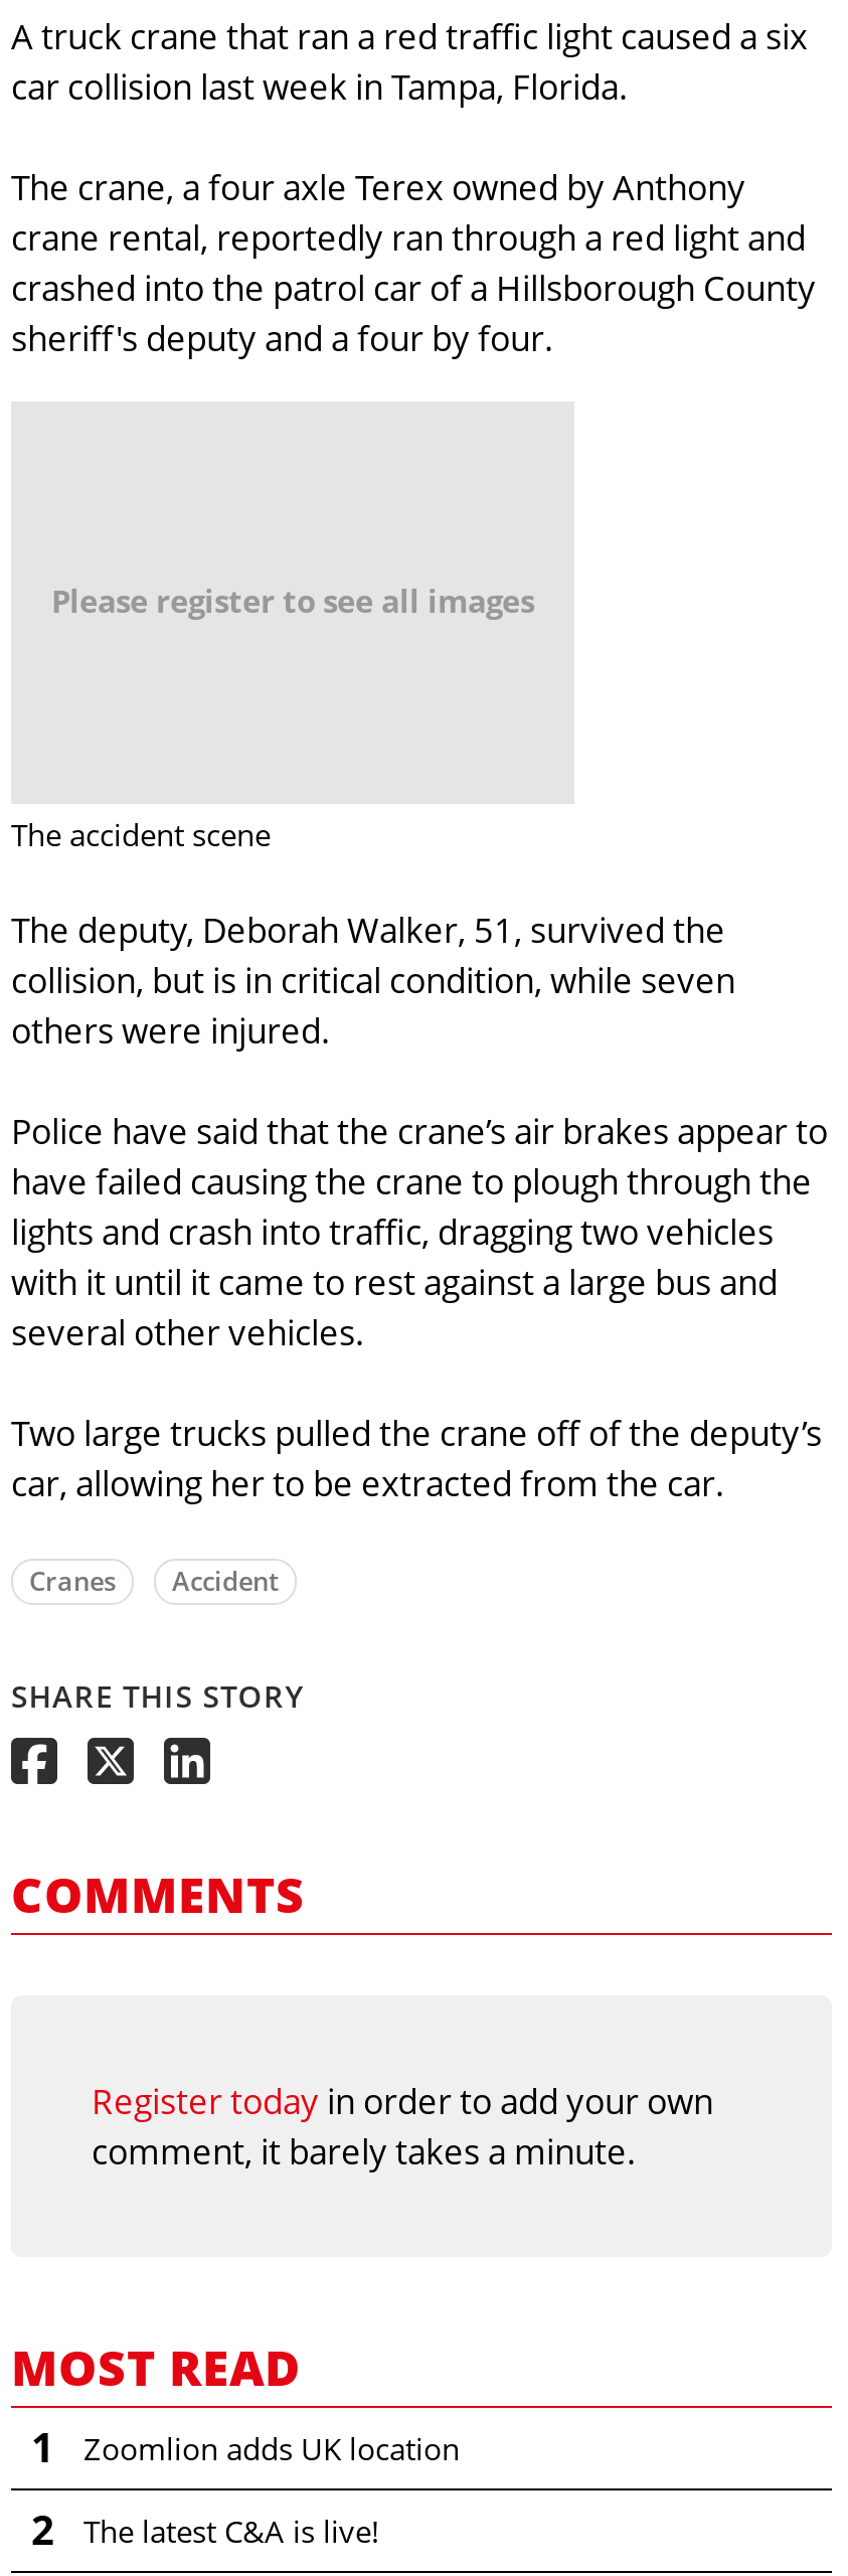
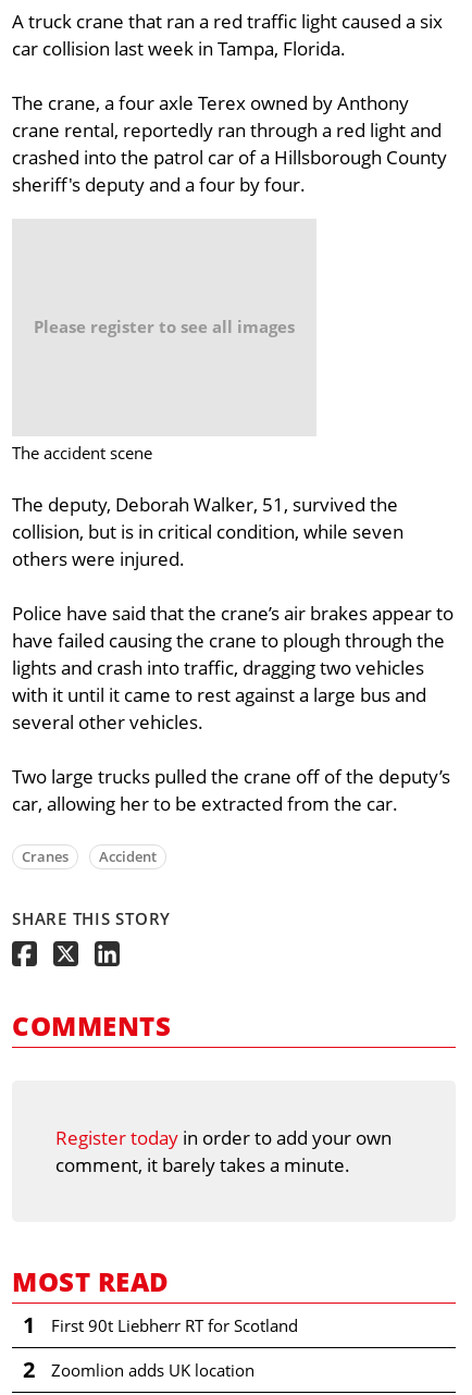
moved down: Zoomlion adds UK location

+ First 90t Liebherr RT for Scotland

- The latest C&A is live!
